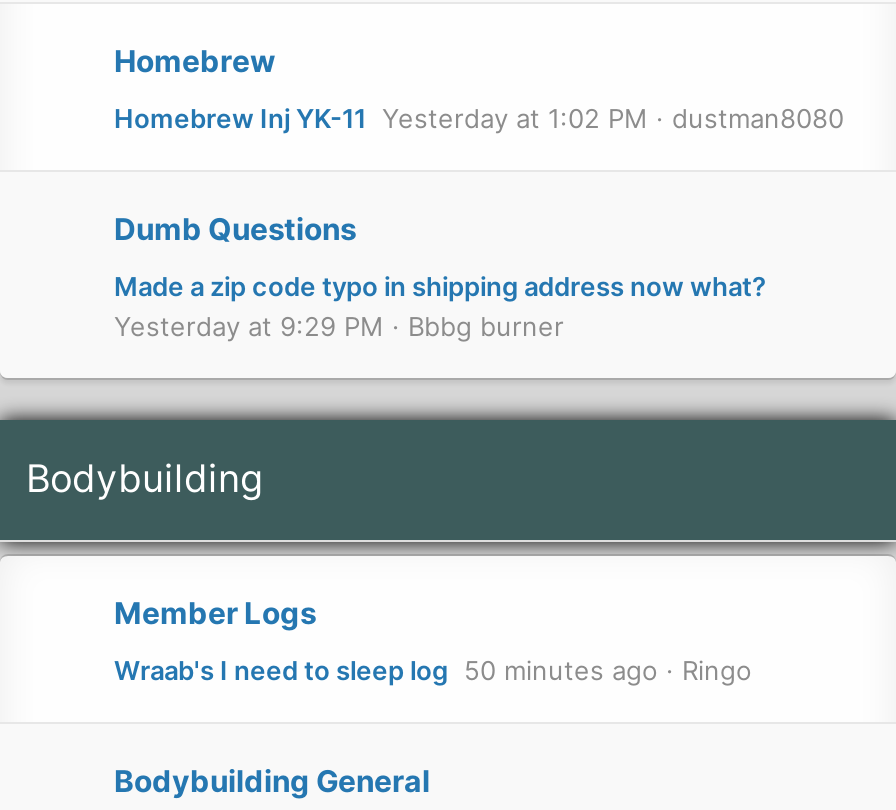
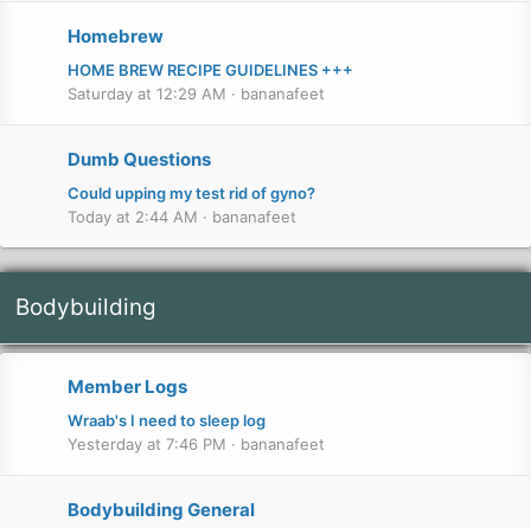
- Homebrew Inj YK-11 Yesterday at 1:02 PM
- dustman8080
+ HOME BREW RECIPE GUIDELINES +++
+ Saturday at 12:29 AM
+ bananafeet

- Made a zip code typo in shipping address now what?
- Yesterday at 9:29 PM
- Bbbg burner
+ Could upping my test rid of gyno?
+ Today at 2:44 AM
+ bananafeet

- Wraab's I need to sleep log 50 minutes ago
- Ringo
+ Wraab's I need to sleep log
+ Yesterday at 7:46 PM
+ bananafeet
